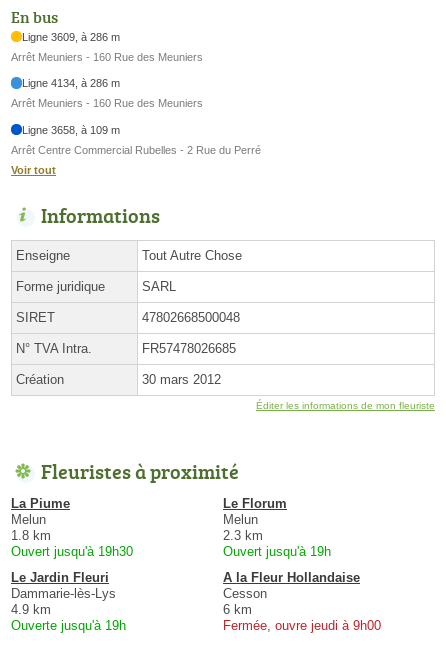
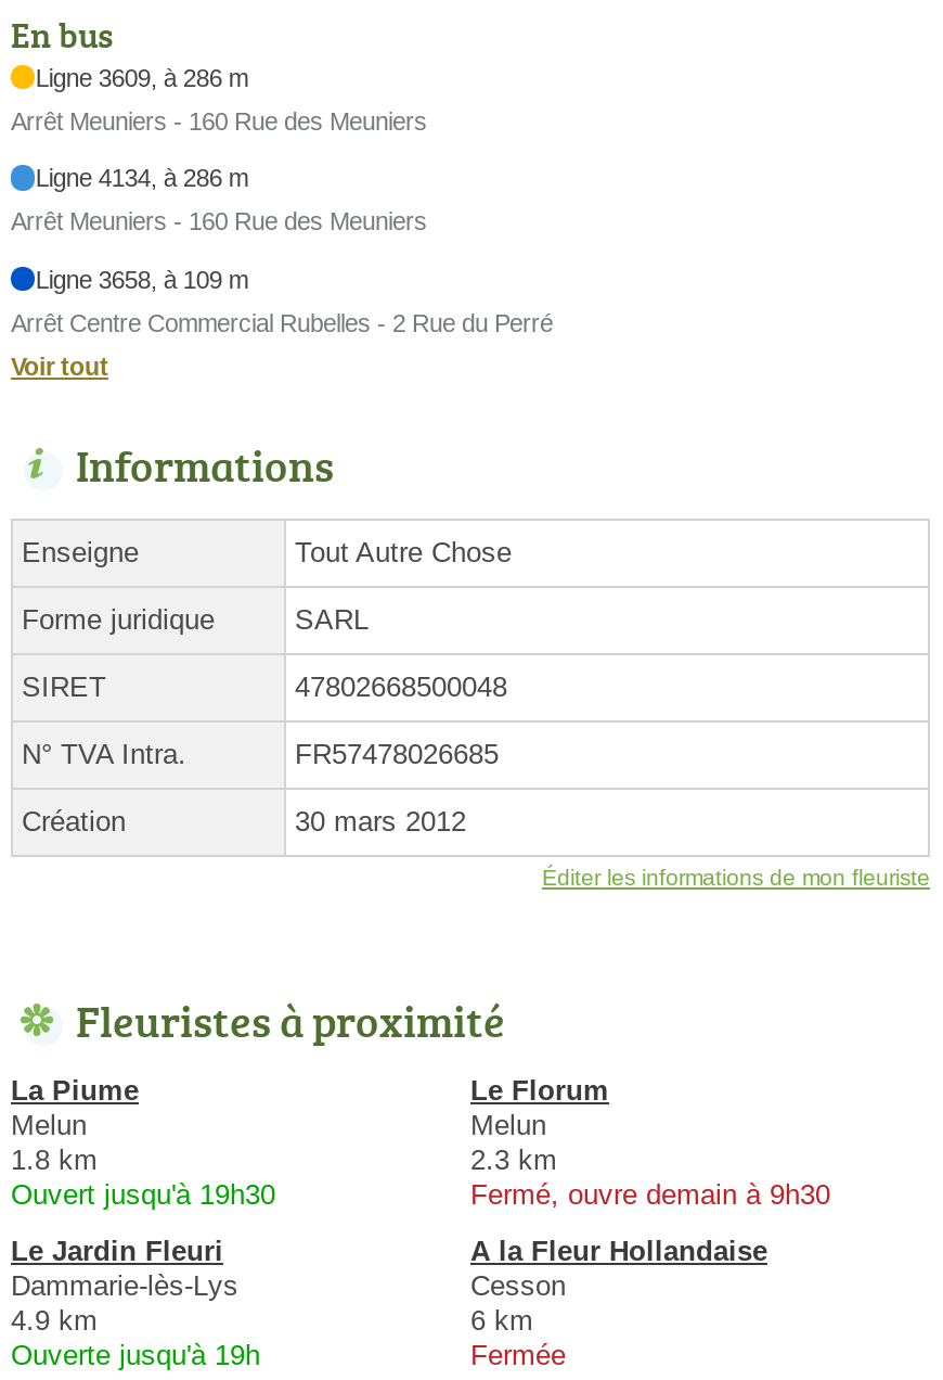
- Ouvert jusqu'à 19h
+ Fermé, ouvre demain à 9h30

- Fermée, ouvre jeudi à 9h00
+ Fermée
